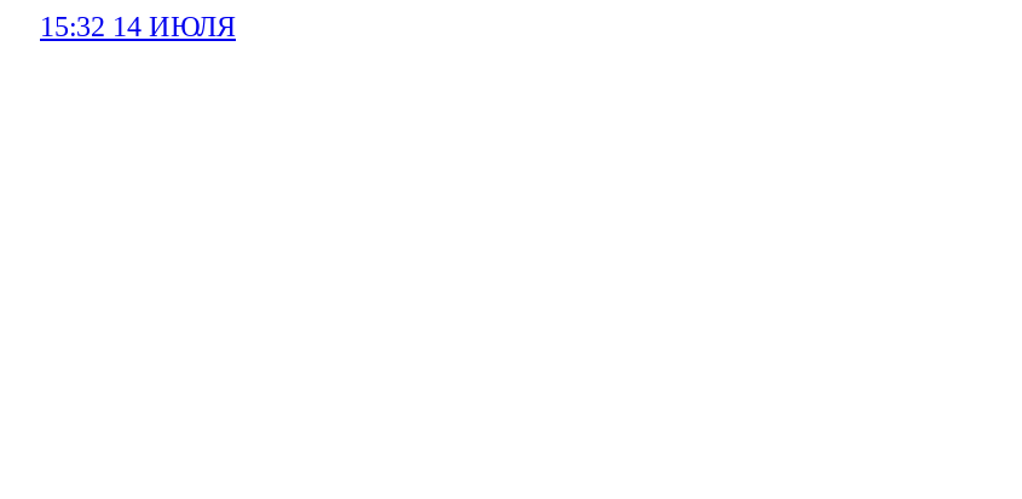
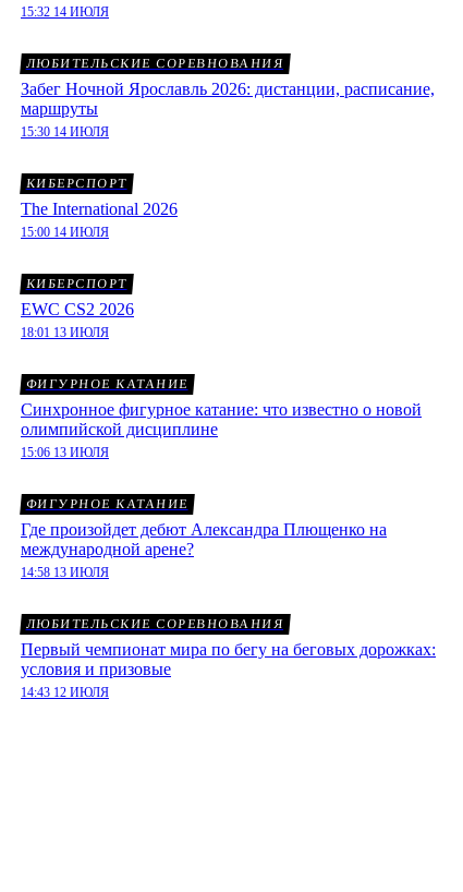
+ ЛЮБИТЕЛЬСКИЕ СОРЕВНОВАНИЯ
+ Забег Ночной Ярославль 2026: дистанции, расписание,
+ маршруты
+ 15:30 14 ИЮЛЯ
+ КИБЕРСПОРТ
+ The International 2026
+ 15:00 14 ИЮЛЯ
+ КИБЕРСПОРТ
+ EWC CS2 2026
+ 18:01 13 ИЮЛЯ
+ ФИГУРНОЕ КАТАНИЕ
+ Синхронное фигурное катание: что известно о новой
+ олимпийской дисциплине
+ 15:06 13 ИЮЛЯ
+ ФИГУРНОЕ КАТАНИЕ
+ Где произойдет дебют Александра Плющенко на
+ международной арене?
+ 14:58 13 ИЮЛЯ
+ ЛЮБИТЕЛЬСКИЕ СОРЕВНОВАНИЯ
+ Первый чемпионат мира по бегу на беговых дорожках:
+ условия и призовые
+ 14:43 12 ИЮЛЯ
